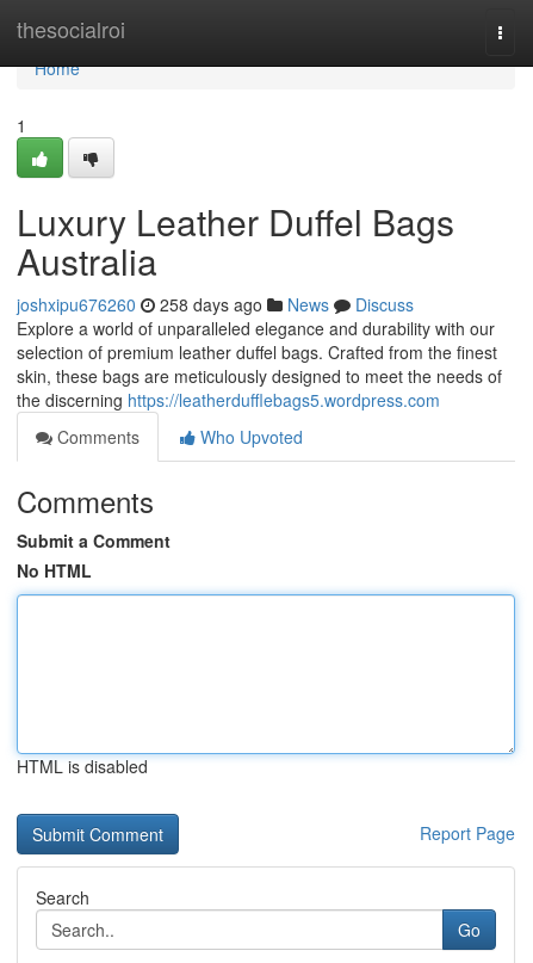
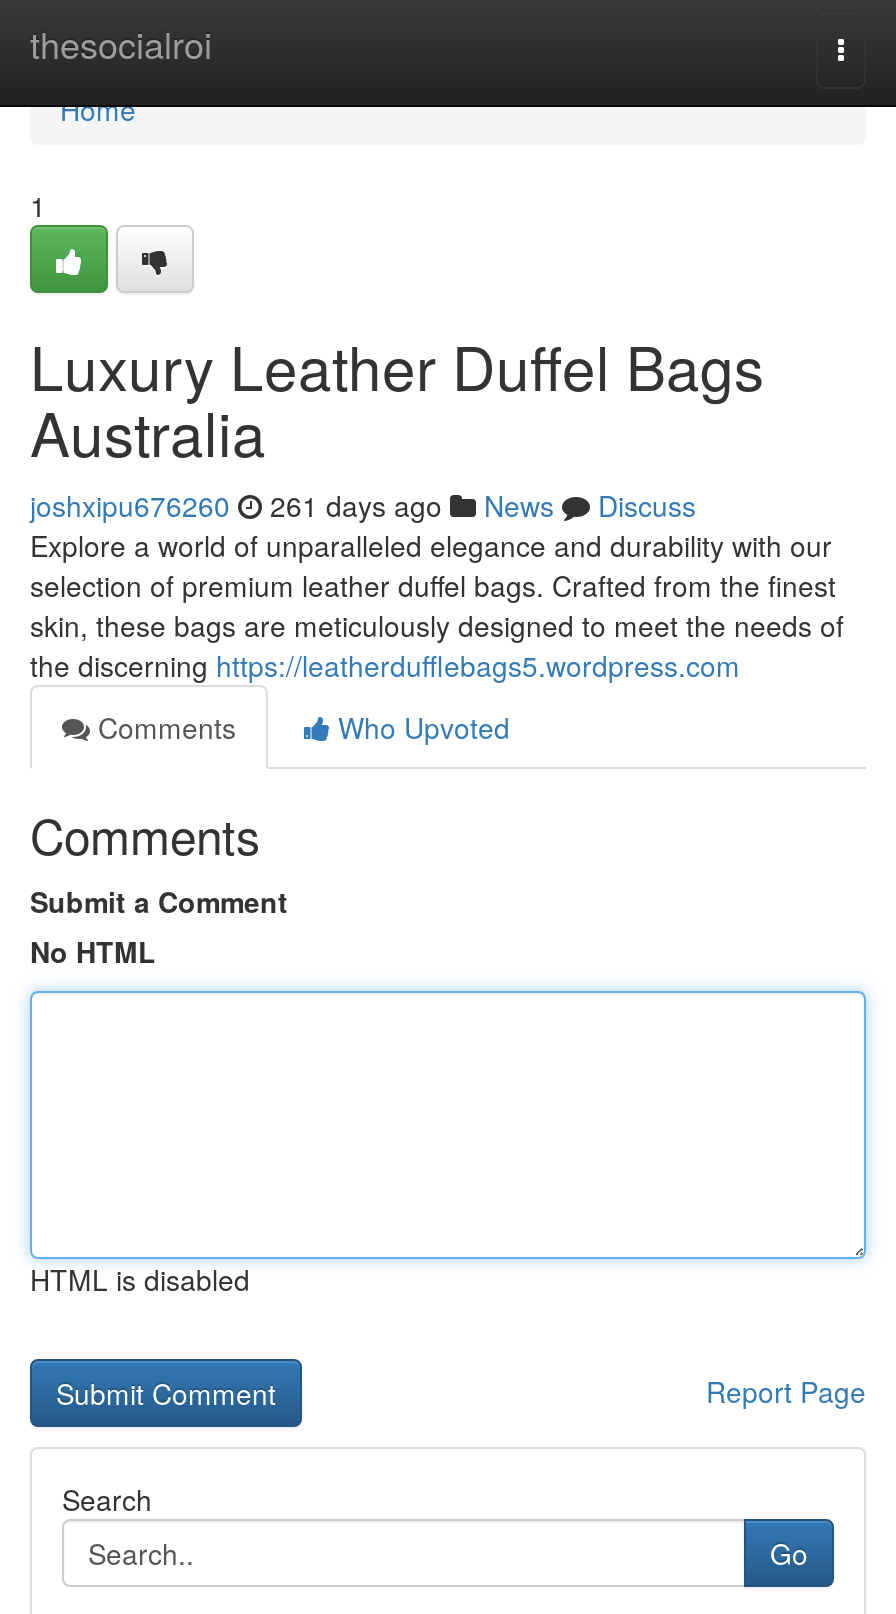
- joshxipu676260 258 days ago News Discuss
+ joshxipu676260 261 days ago News Discuss
